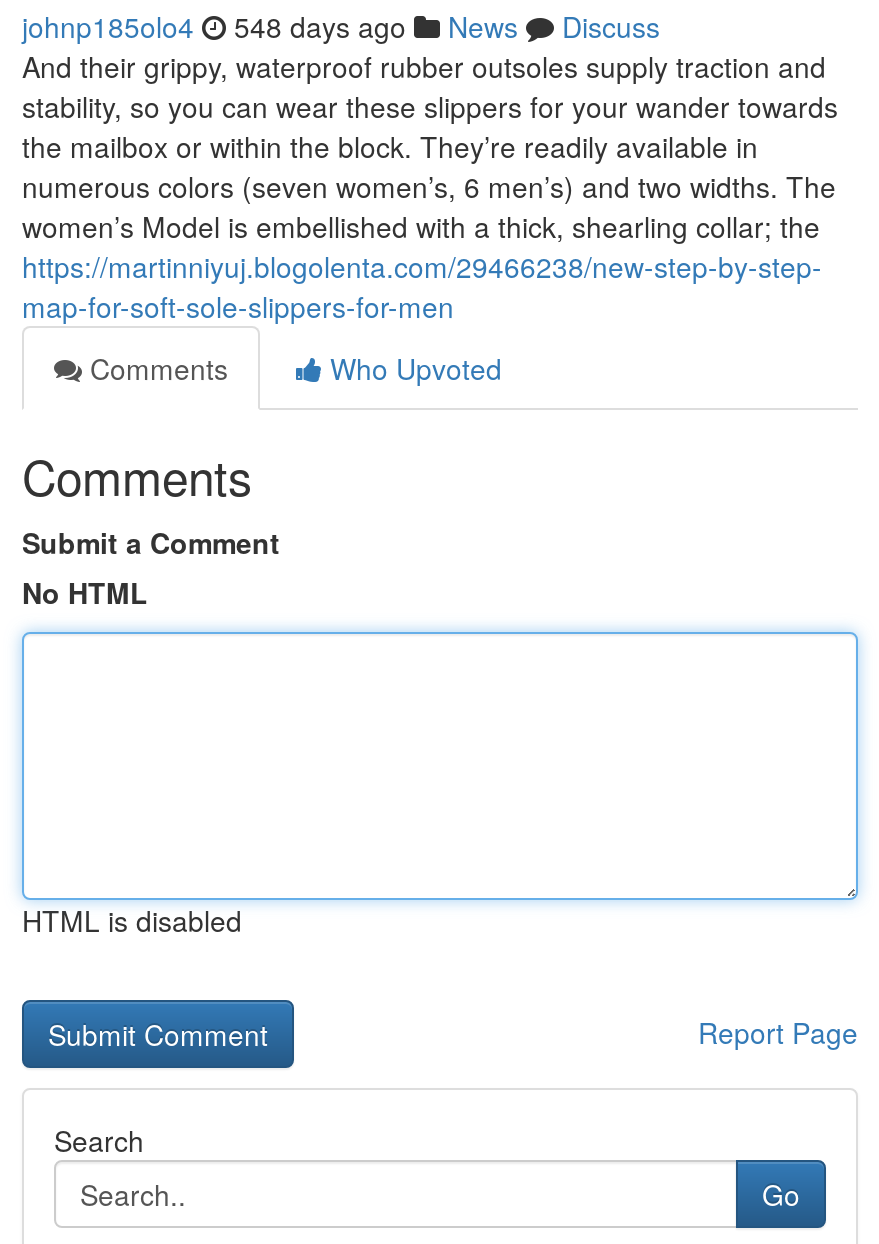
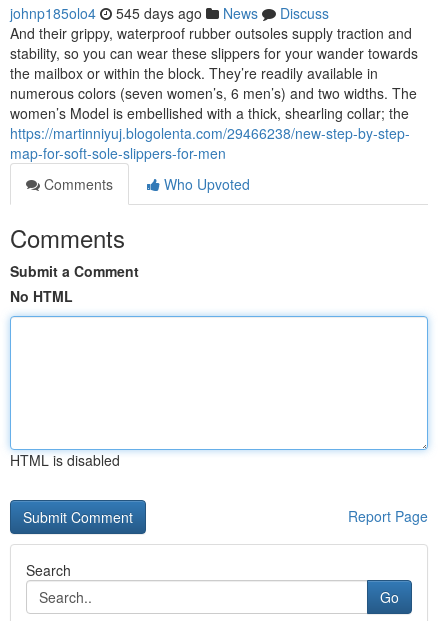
- johnp185olo4 548 days ago News Discuss
+ johnp185olo4 545 days ago News Discuss
